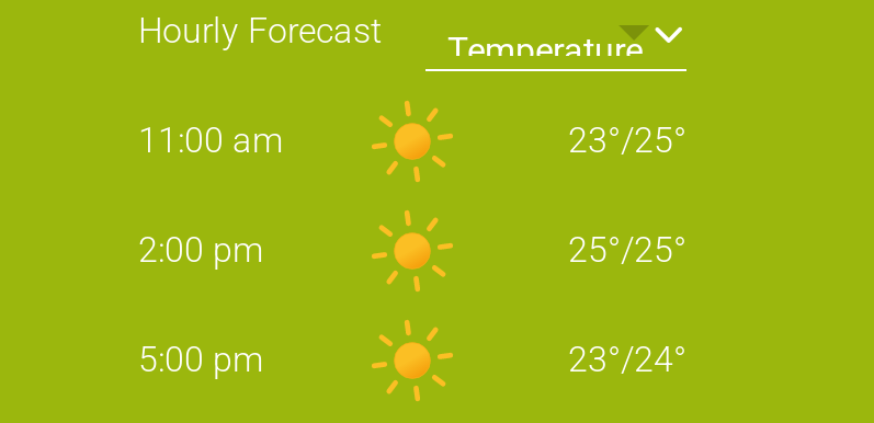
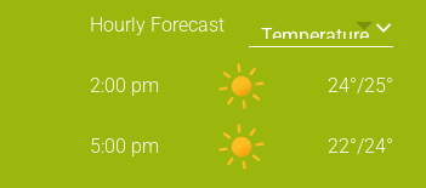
- 11:00 am
- 23°/25°

- 25°/25°
+ 24°/25°

- 23°/24°
+ 22°/24°
